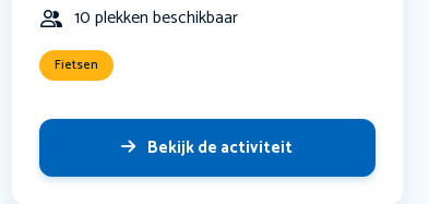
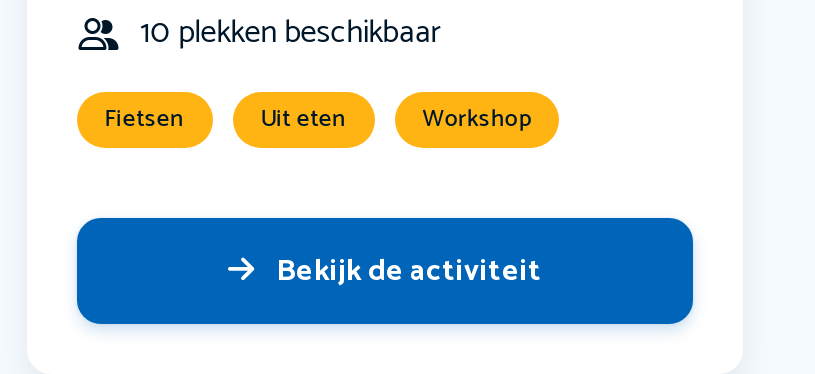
+ Uit eten
+ Workshop
